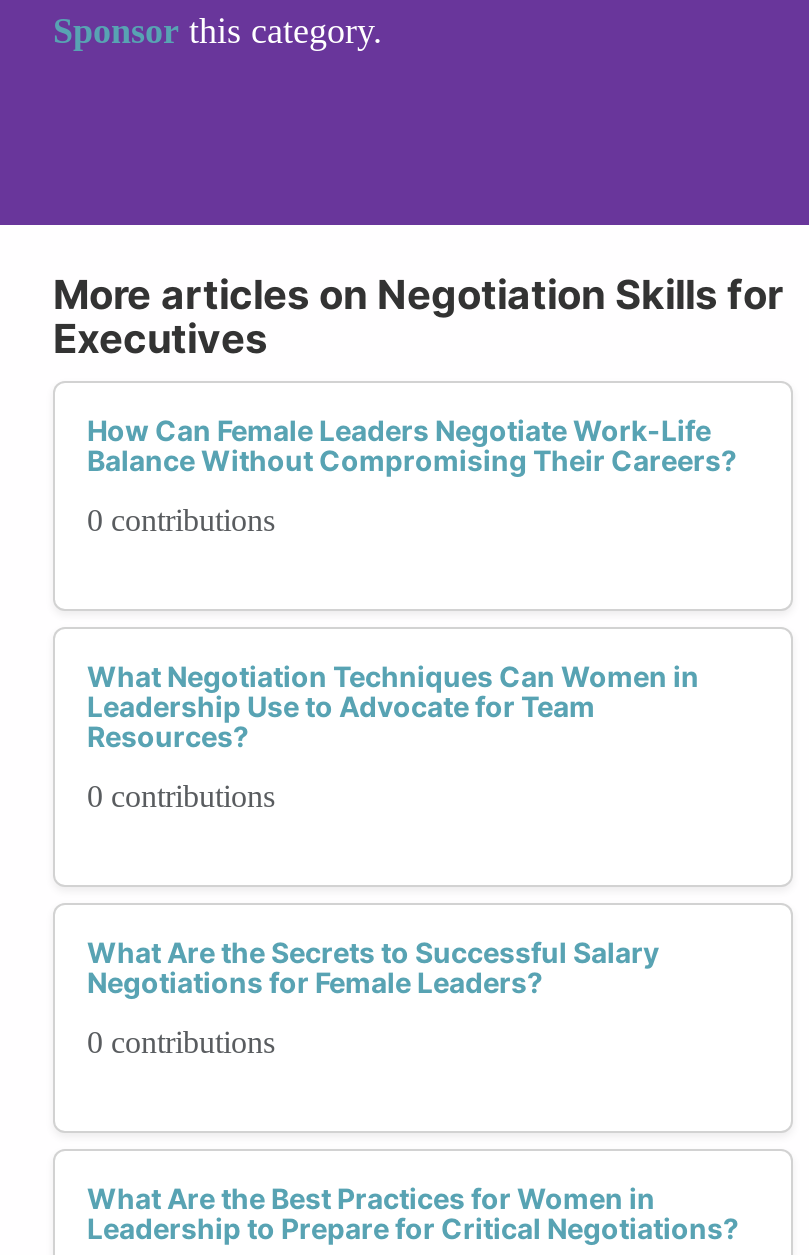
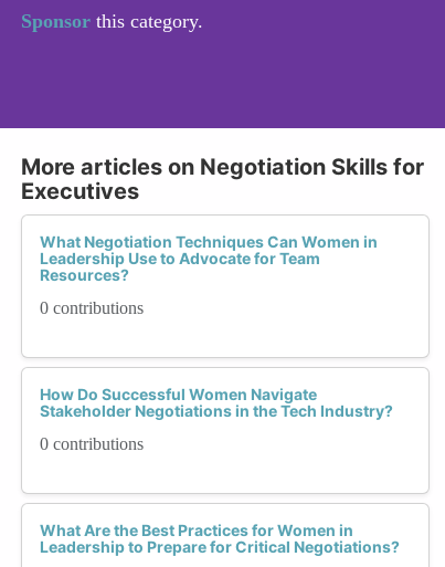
- How Can Female Leaders Negotiate Work-Life
- Balance Without Compromising Their Careers?
- 0 contributions

- What Are the Secrets to Successful Salary
- Negotiations for Female Leaders?
+ How Do Successful Women Navigate
+ Stakeholder Negotiations in the Tech Industry?
